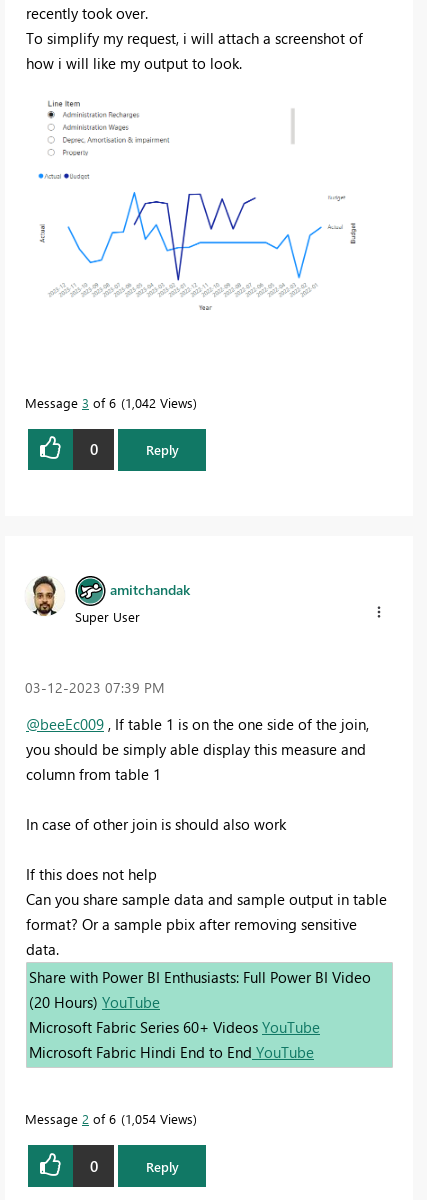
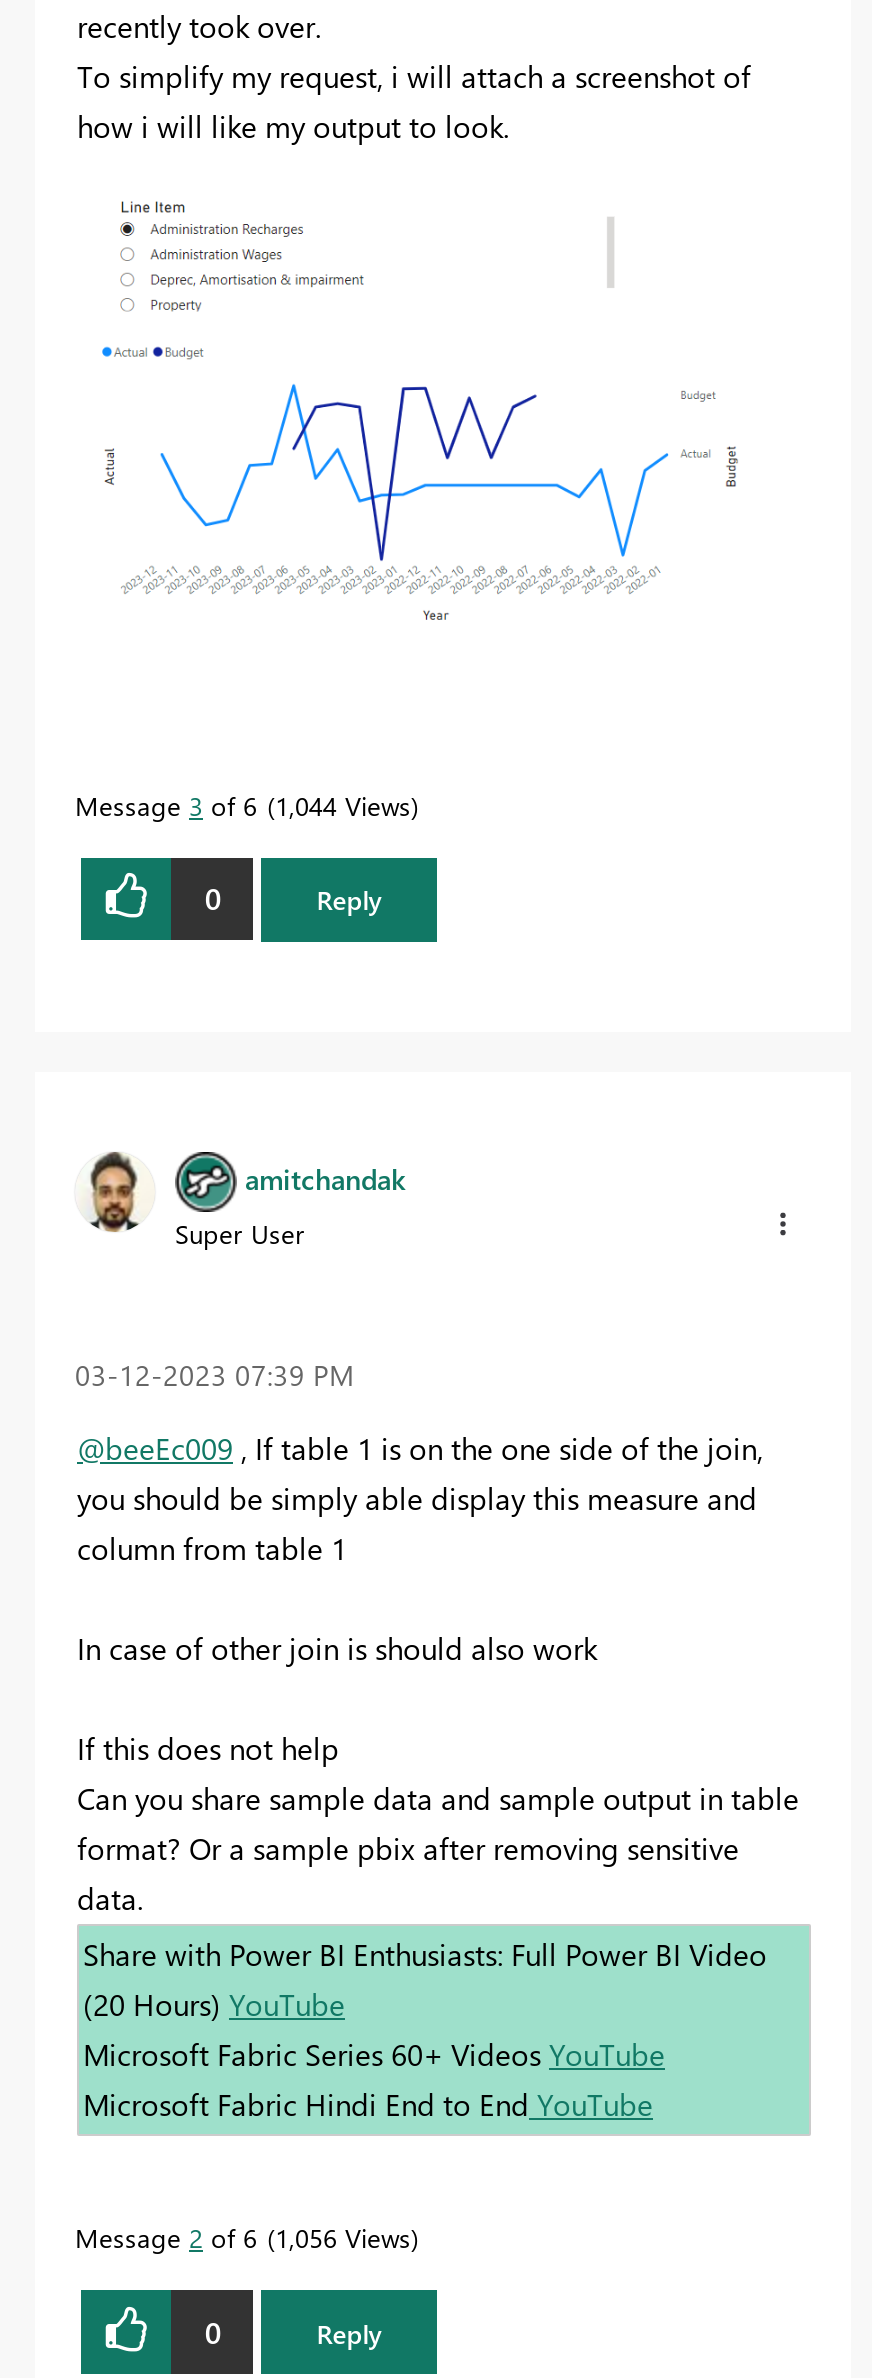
- Message 3 of 6 1,042 Views
+ Message 3 of 6 1,044 Views

- Message 2 of 6 1,054 Views
+ Message 2 of 6 1,056 Views
